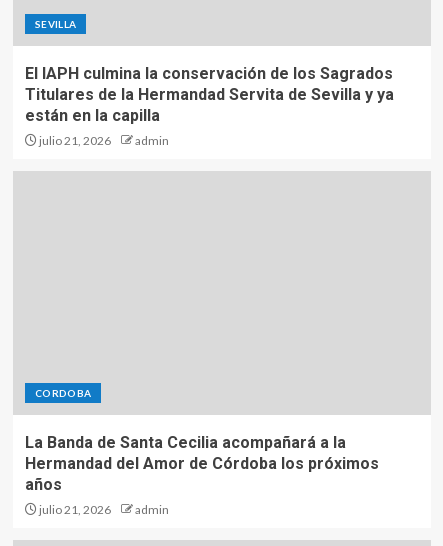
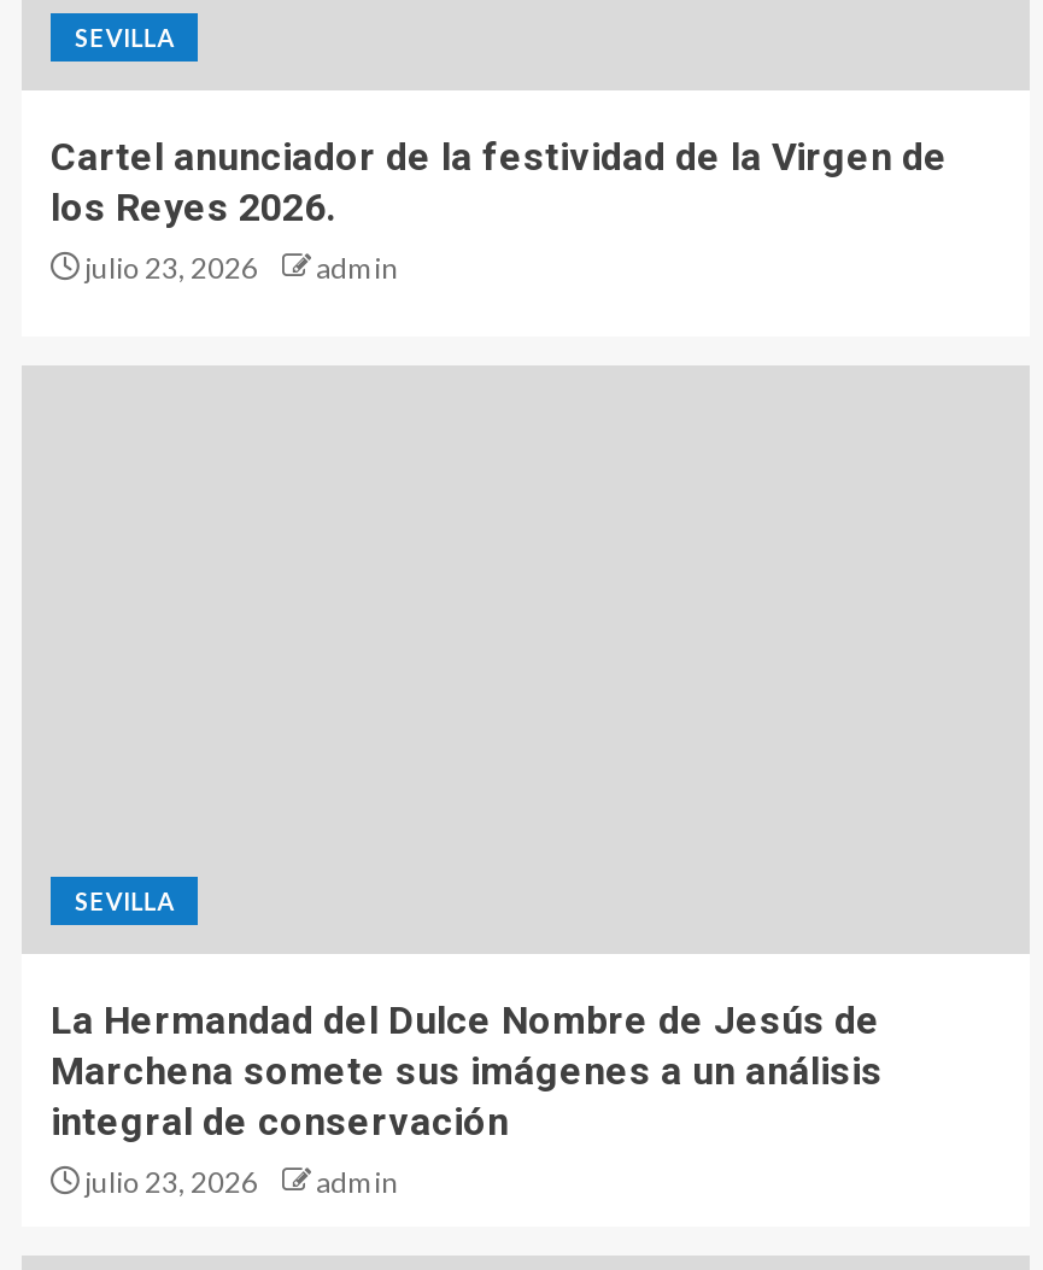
- El IAPH culmina la conservación de los Sagrados
- Titulares de la Hermandad Servita de Sevilla y ya
- están en la capilla
- julio 21, 2026
+ Cartel anunciador de la festividad de la Virgen de
+ los Reyes 2026.
+ julio 23, 2026

- CORDOBA
+ SEVILLA

- La Banda de Santa Cecilia acompañará a la
- Hermandad del Amor de Córdoba los próximos
- años
- julio 21, 2026
+ La Hermandad del Dulce Nombre de Jesús de
+ Marchena somete sus imágenes a un análisis
+ integral de conservación
+ julio 23, 2026
